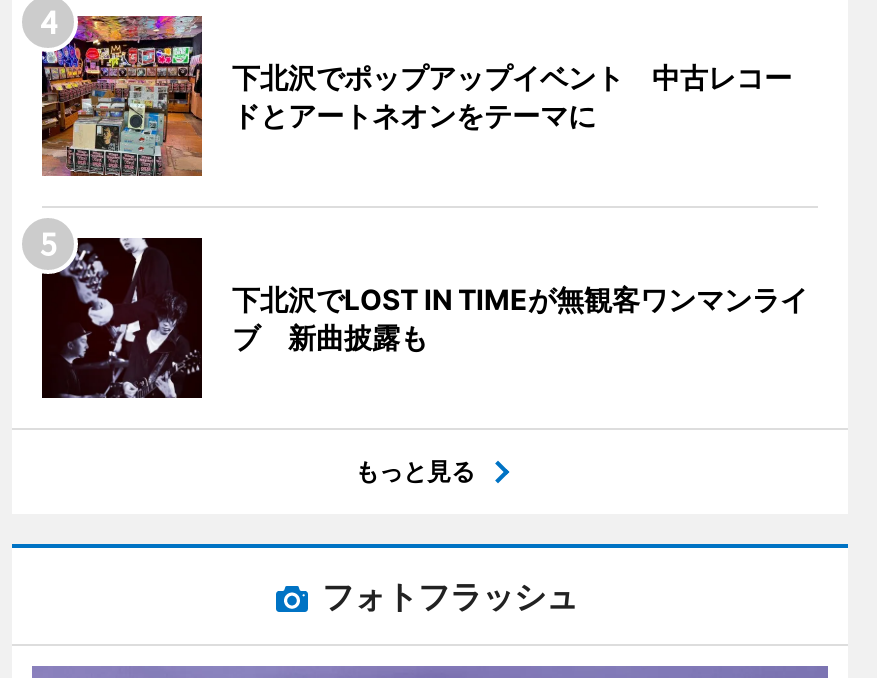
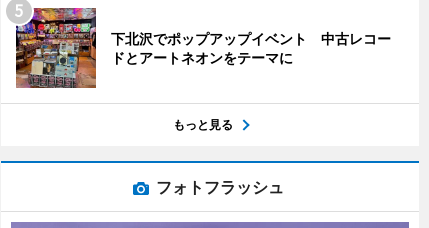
- [image]
- 下北沢でLOST IN TIMEが無観客ワンマンライ
- ブ 新曲披露も
